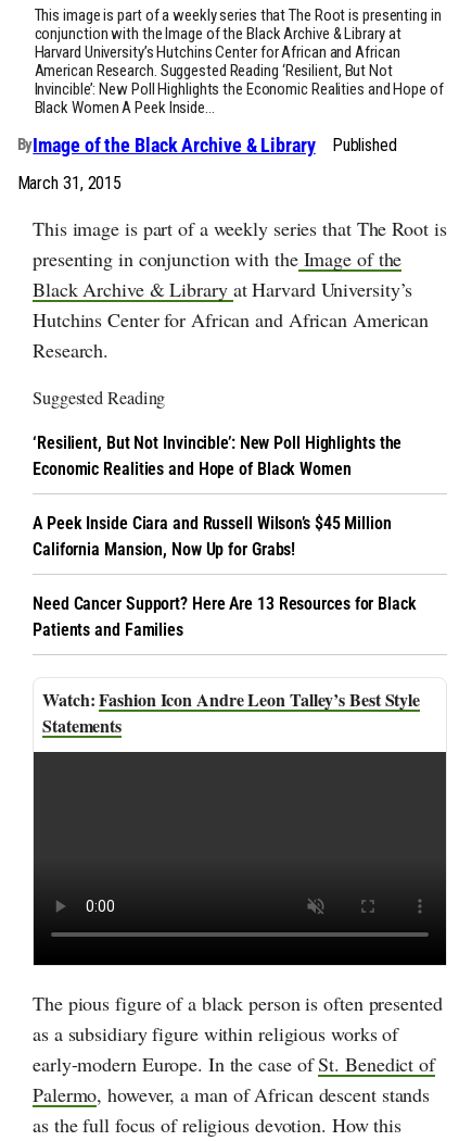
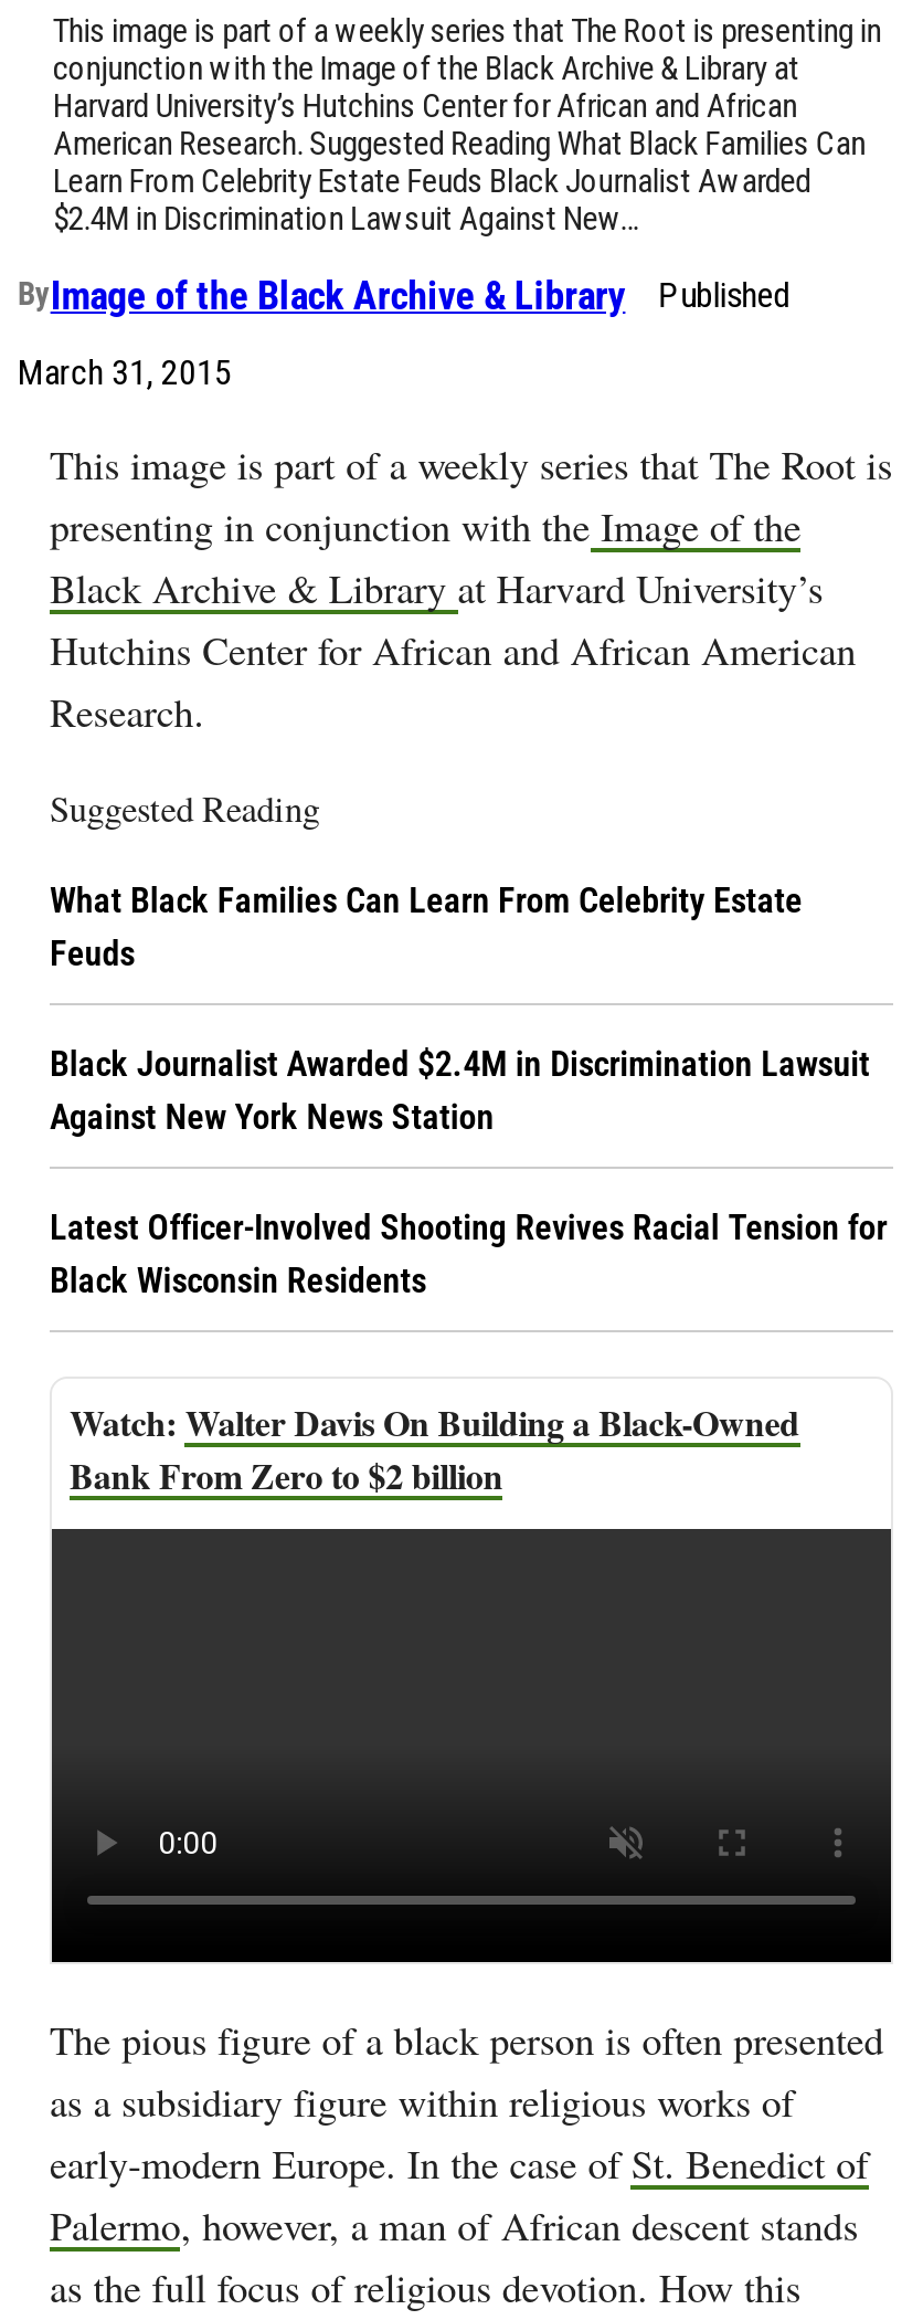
- American Research. Suggested Reading ‘Resilient, But Not
- Invincible’: New Poll Highlights the Economic Realities and Hope of
- Black Women A Peek Inside…
+ American Research. Suggested Reading What Black Families Can
+ Learn From Celebrity Estate Feuds Black Journalist Awarded
+ $2.4M in Discrimination Lawsuit Against New…

- ‘Resilient, But Not Invincible’: New Poll Highlights the
- Economic Realities and Hope of Black Women
+ What Black Families Can Learn From Celebrity Estate
+ Feuds

- A Peek Inside Ciara and Russell Wilson’s $45 Million
- California Mansion, Now Up for Grabs!
+ Black Journalist Awarded $2.4M in Discrimination Lawsuit
+ Against New York News Station

- Need Cancer Support? Here Are 13 Resources for Black
- Patients and Families
+ Latest Officer-Involved Shooting Revives Racial Tension for
+ Black Wisconsin Residents

- Fashion Icon Andre Leon Talley’s Best Style
- Statements
+ Walter Davis On Building a Black-Owned
+ Bank From Zero to $2 billion
